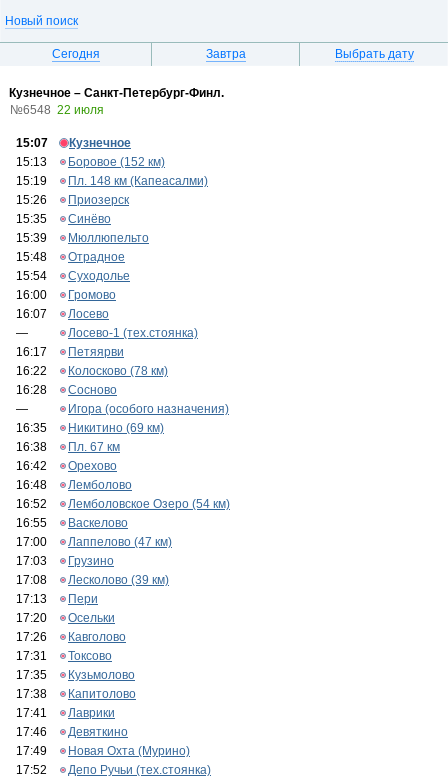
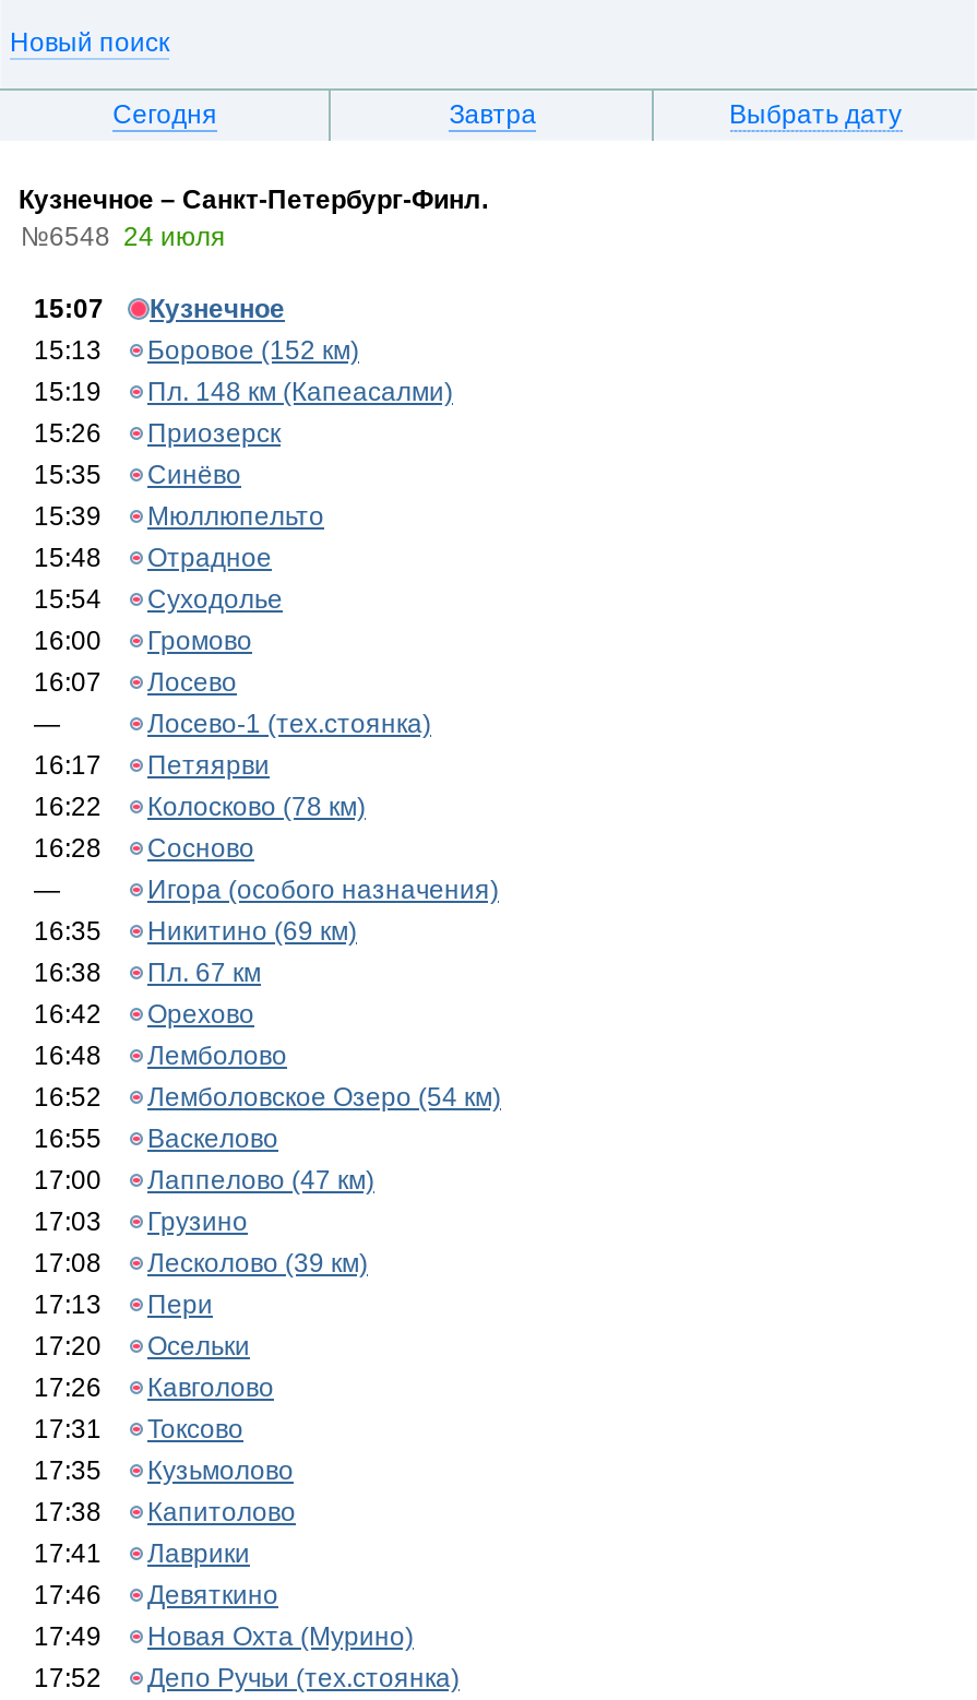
- №6548 22 июля
+ №6548 24 июля
